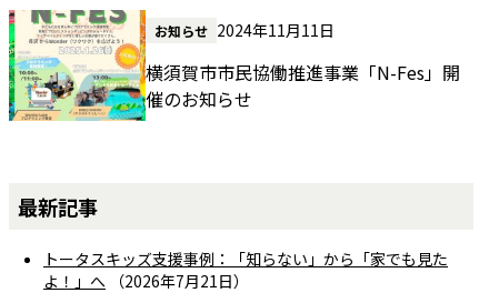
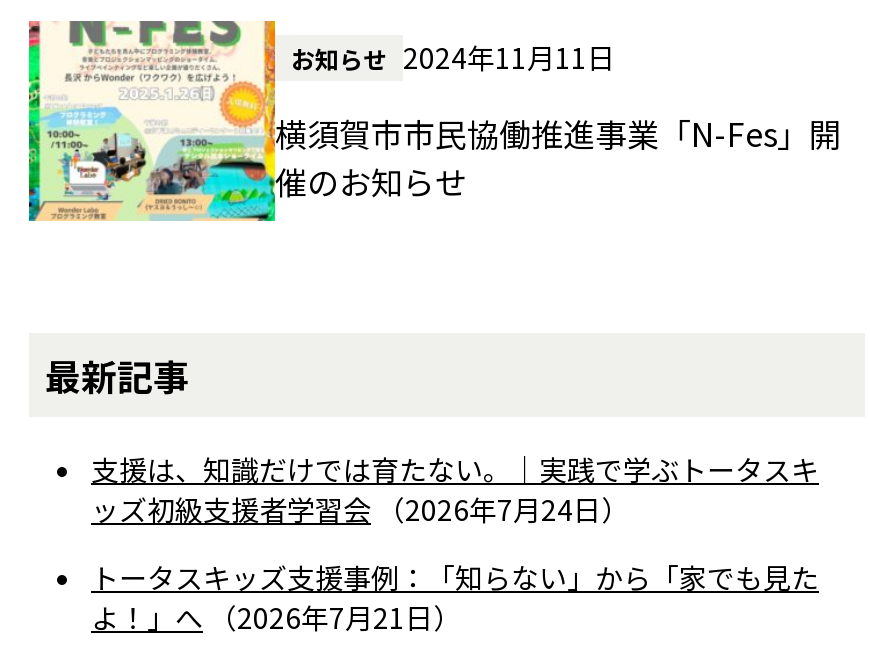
+ 支援は、知識だけでは育たない。｜実践で学ぶトータスキ
+ ッズ初級支援者学習会
+ 2026年7月24日
